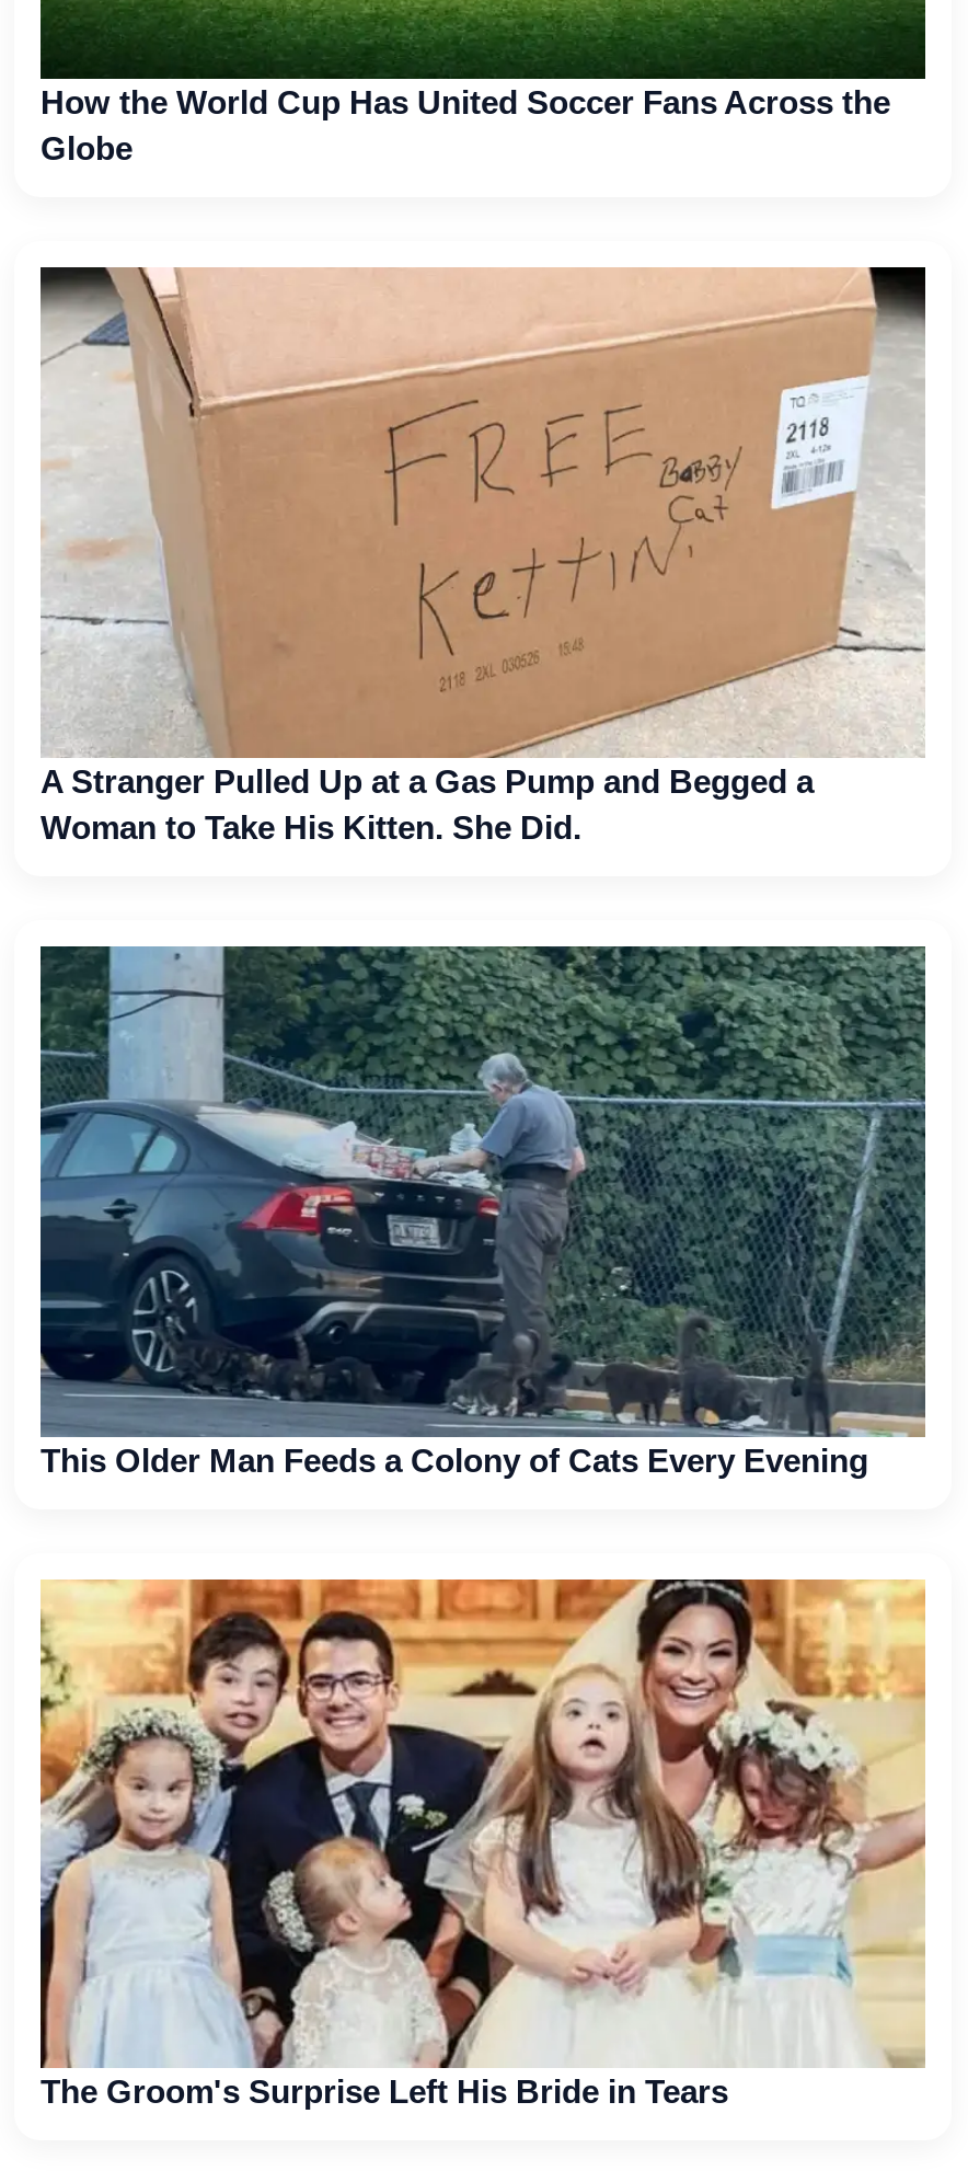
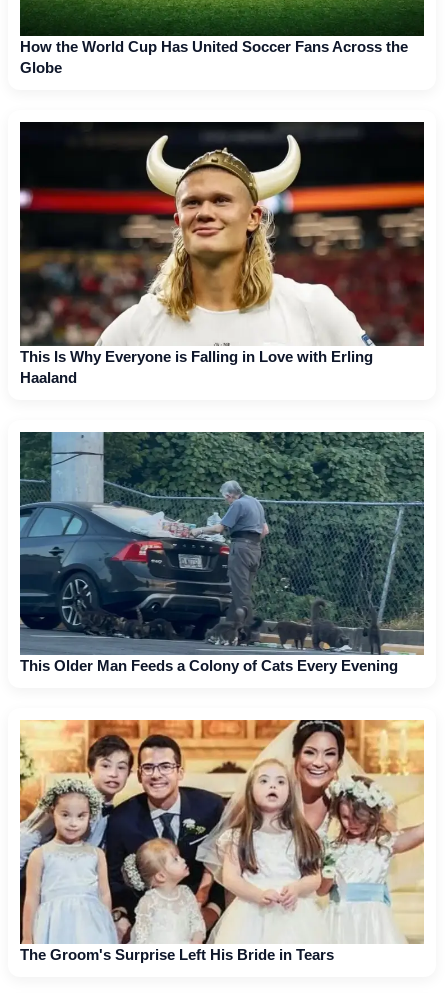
- [image]
- A Stranger Pulled Up at a Gas Pump and Begged a
- Woman to Take His Kitten. She Did.
+ [image]
+ This Is Why Everyone is Falling in Love with Erling
+ Haaland
